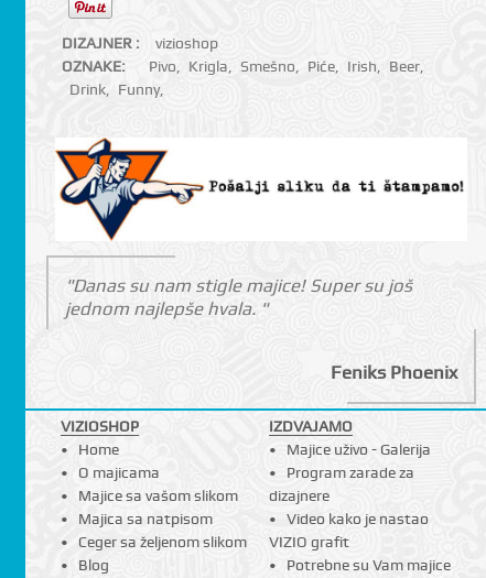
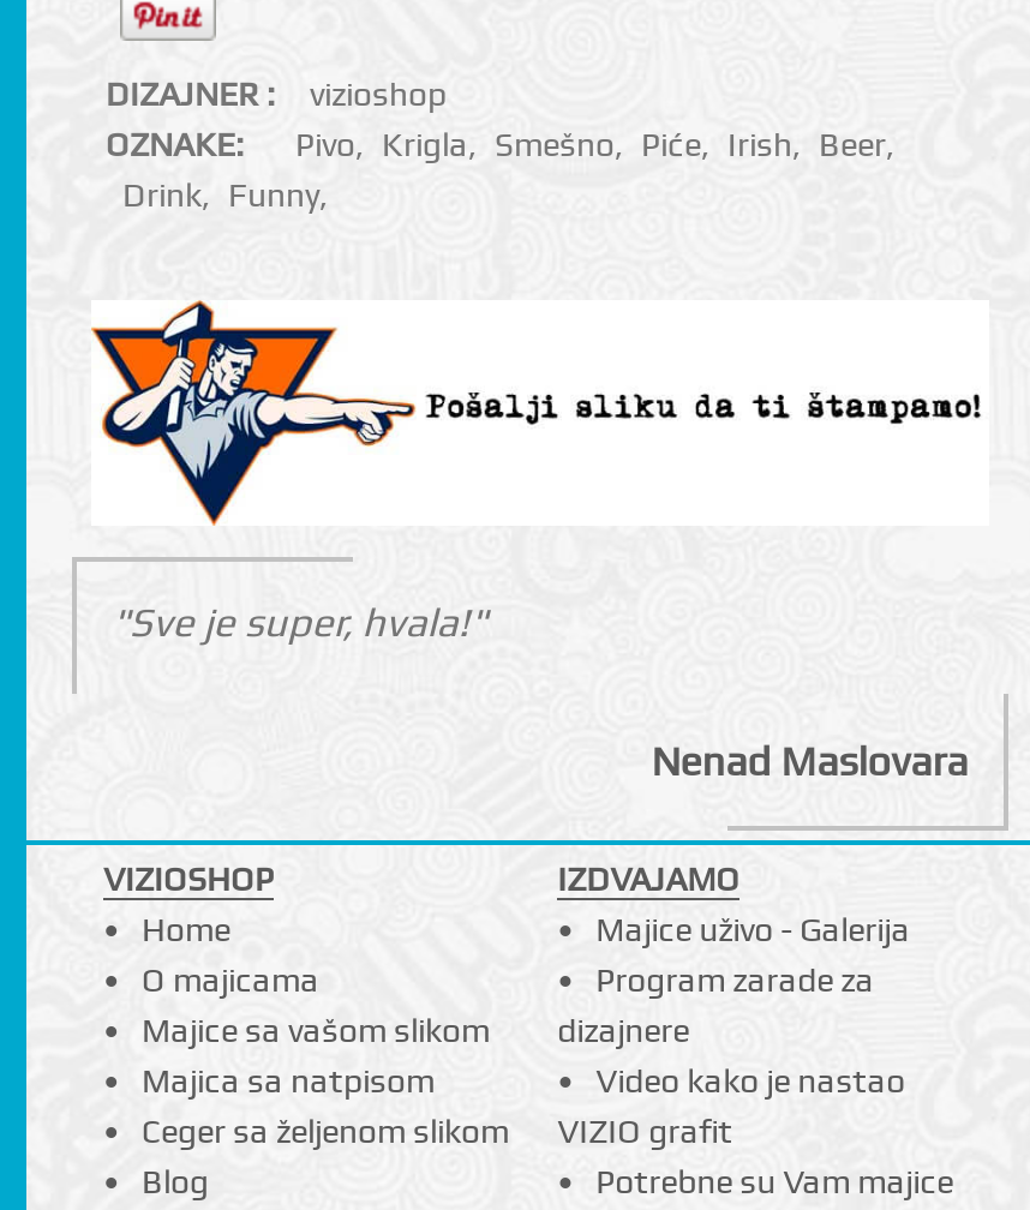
- "Danas su nam stigle majice! Super su još
- jednom najlepše hvala. "
+ "Sve je super, hvala!"

- Feniks Phoenix
+ Nenad Maslovara
